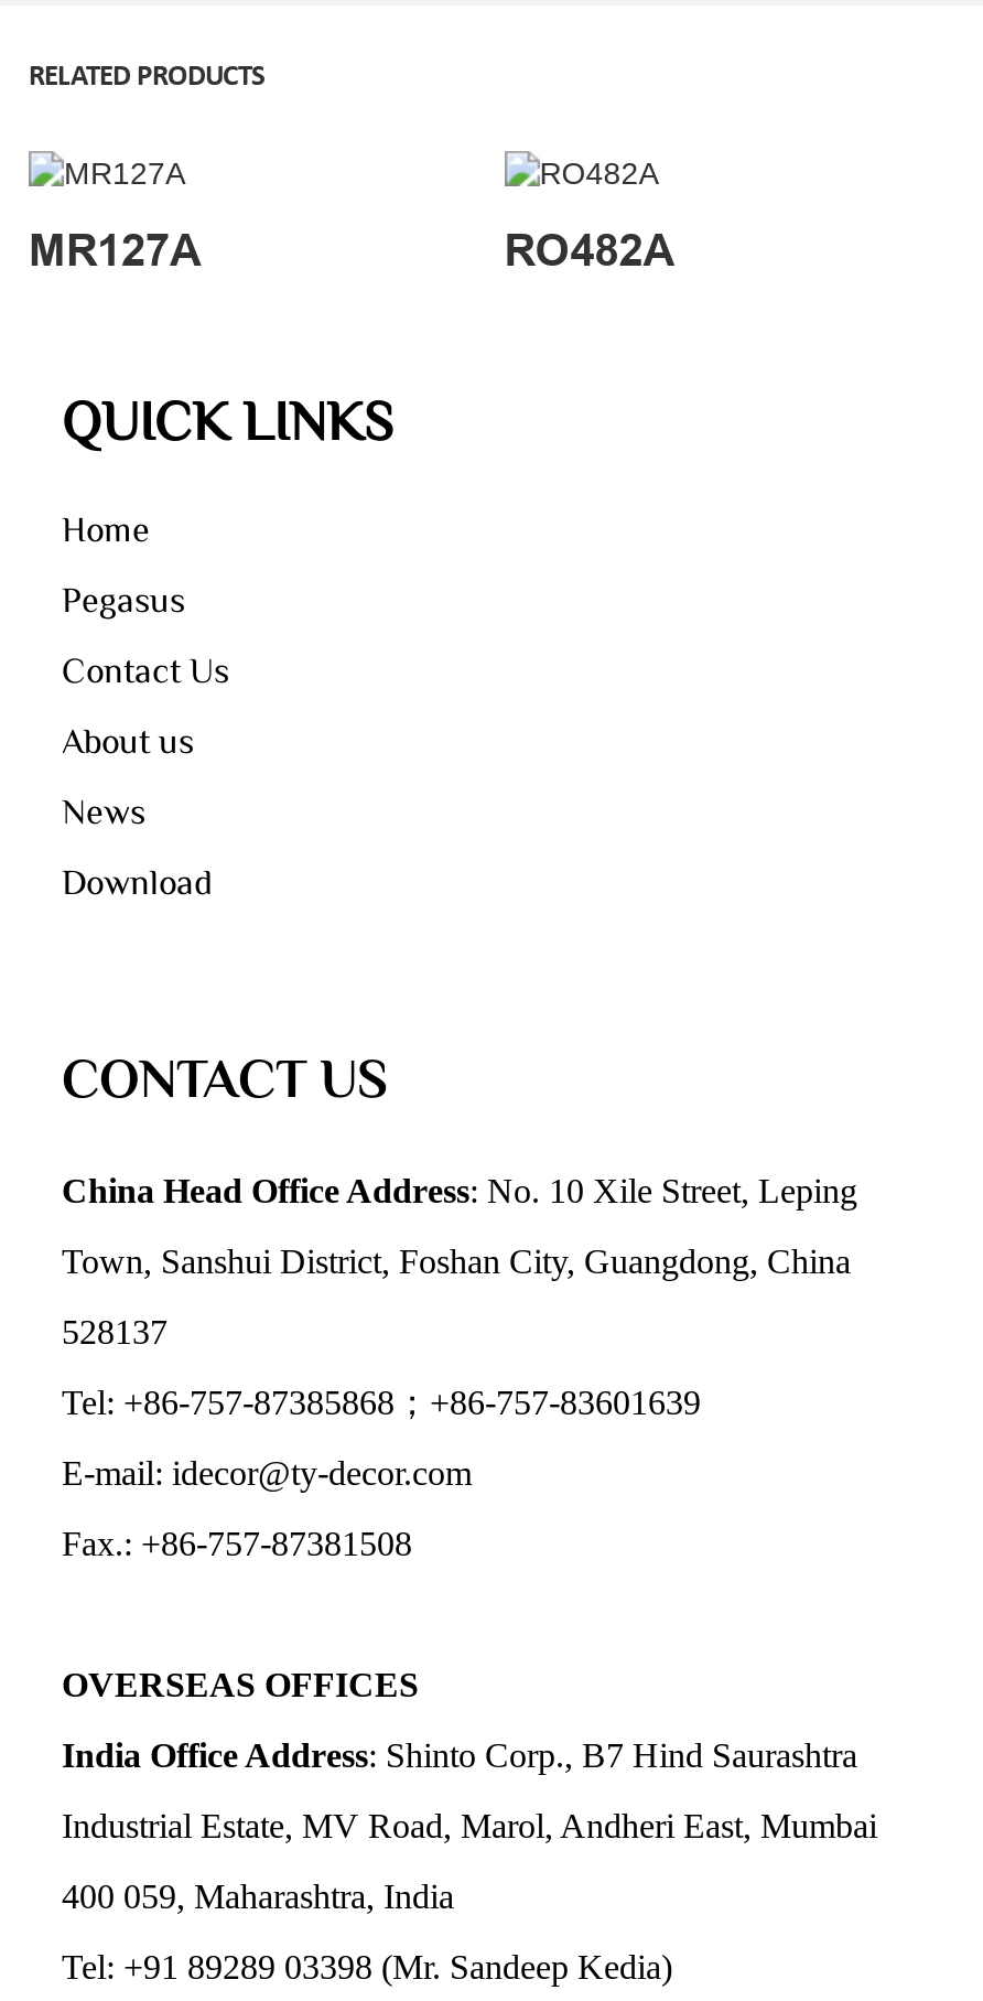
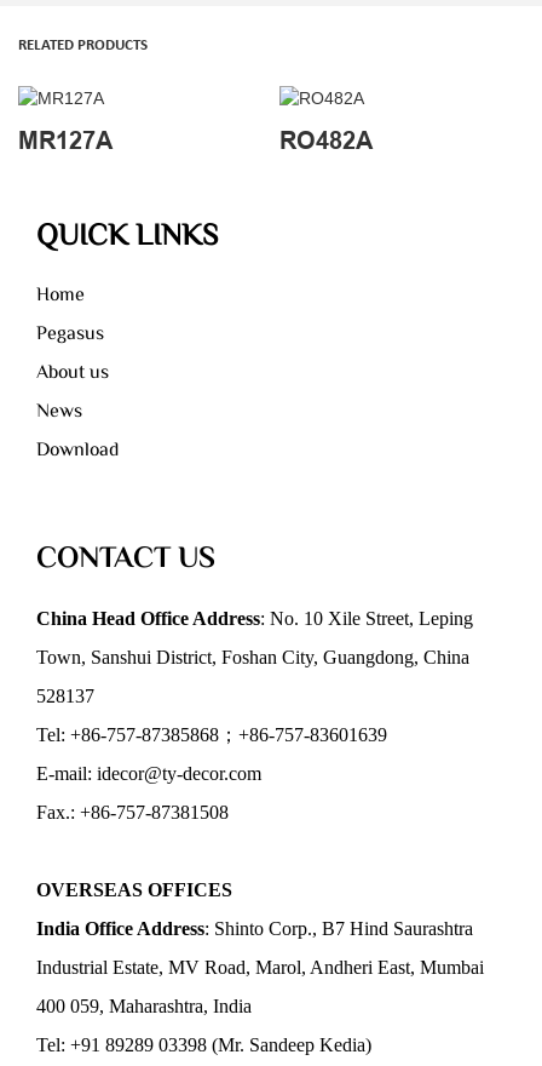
- Contact Us
